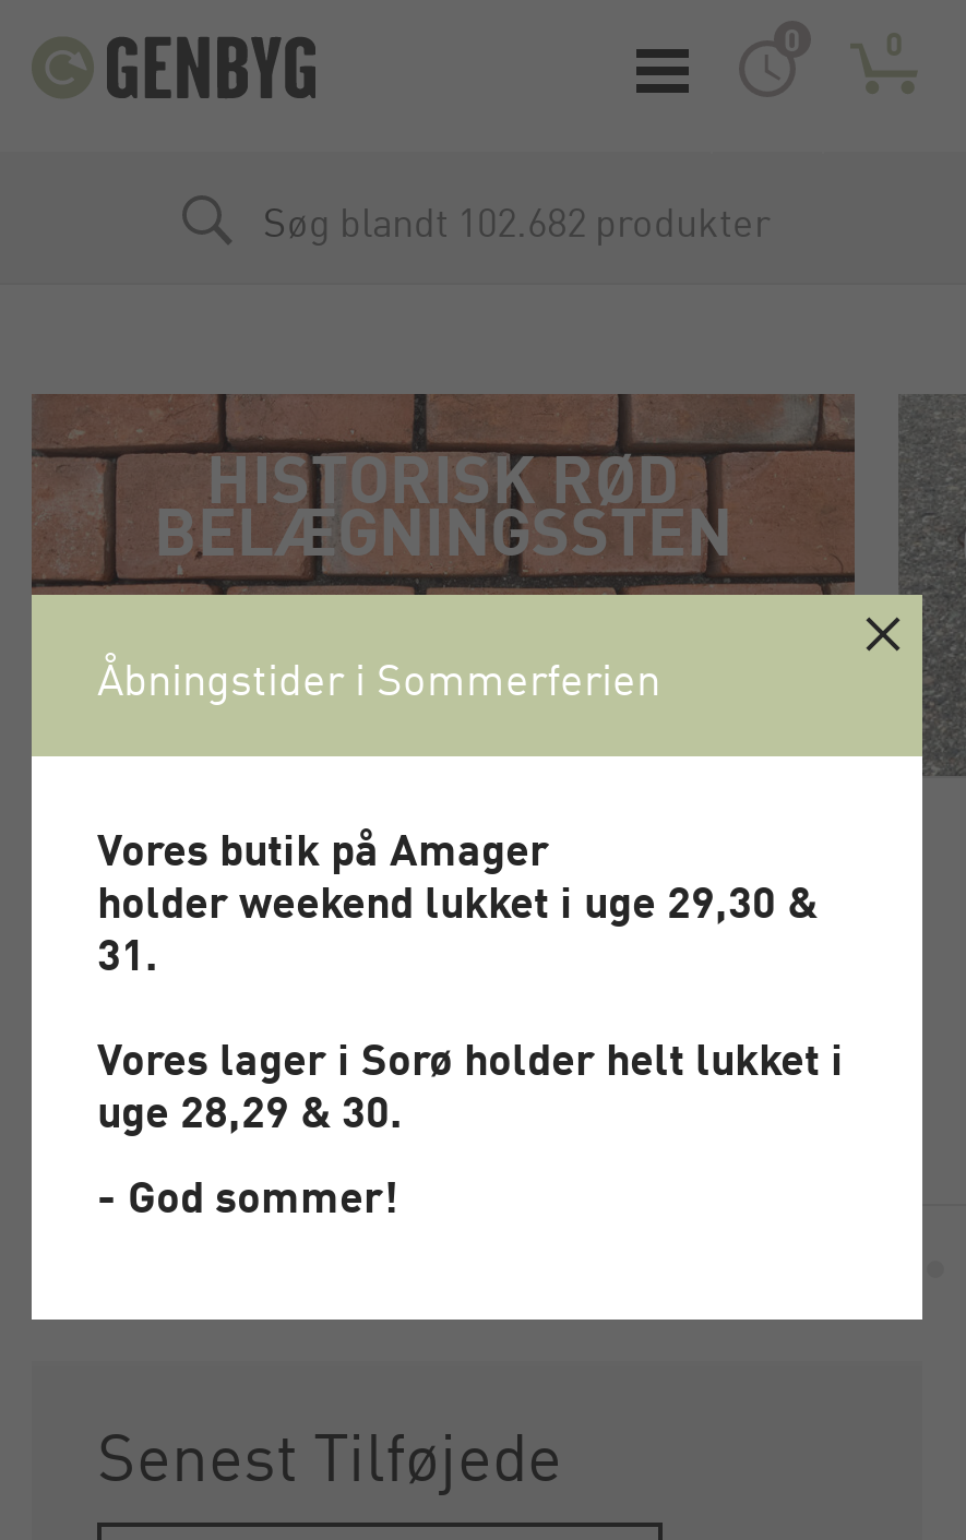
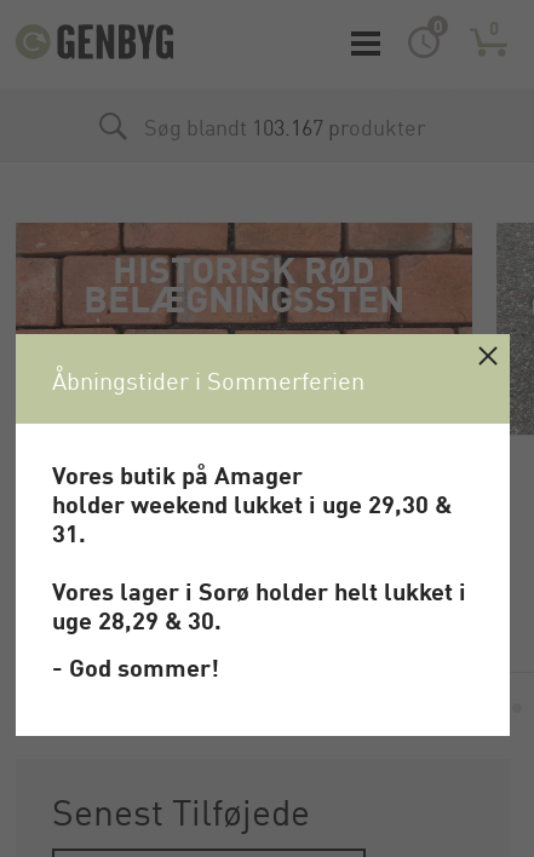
- Søg blandt 102.682 produkter
+ Søg blandt 103.167 produkter
